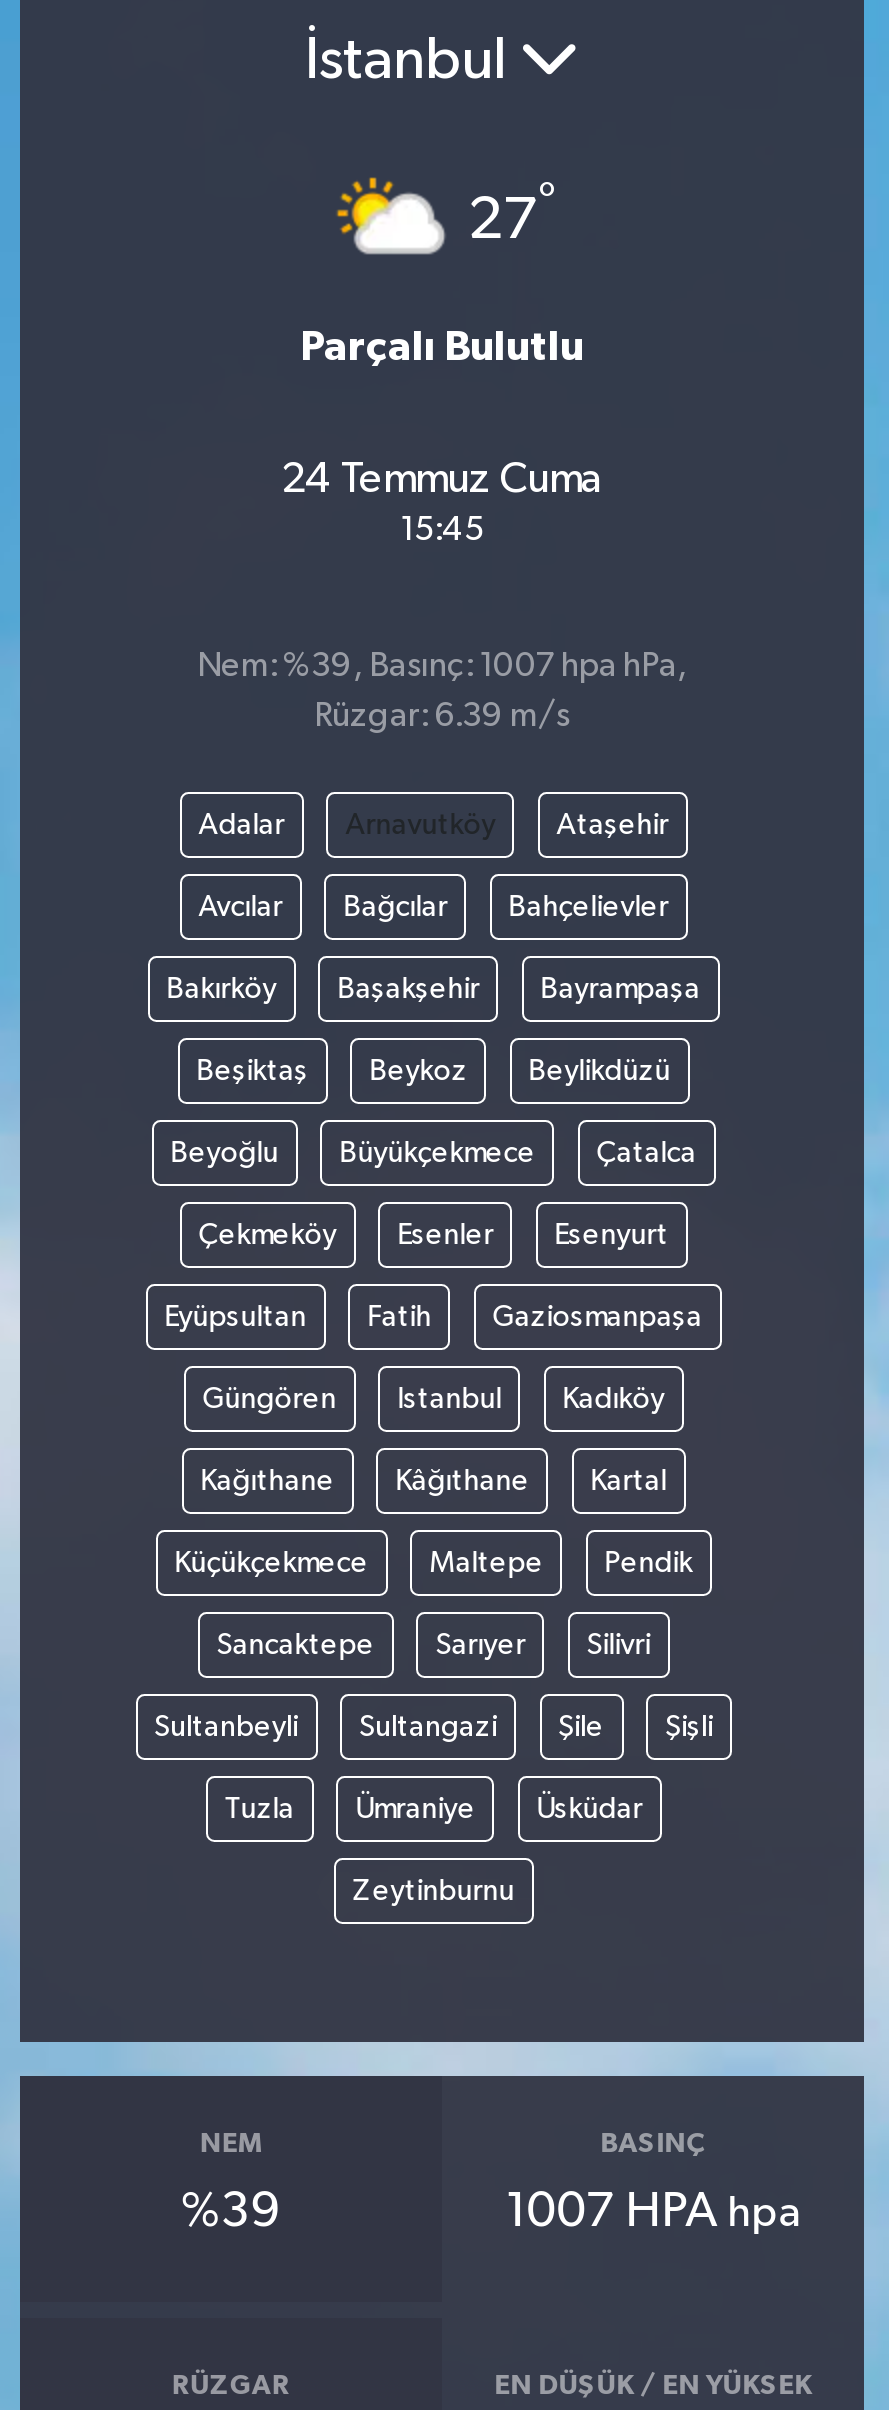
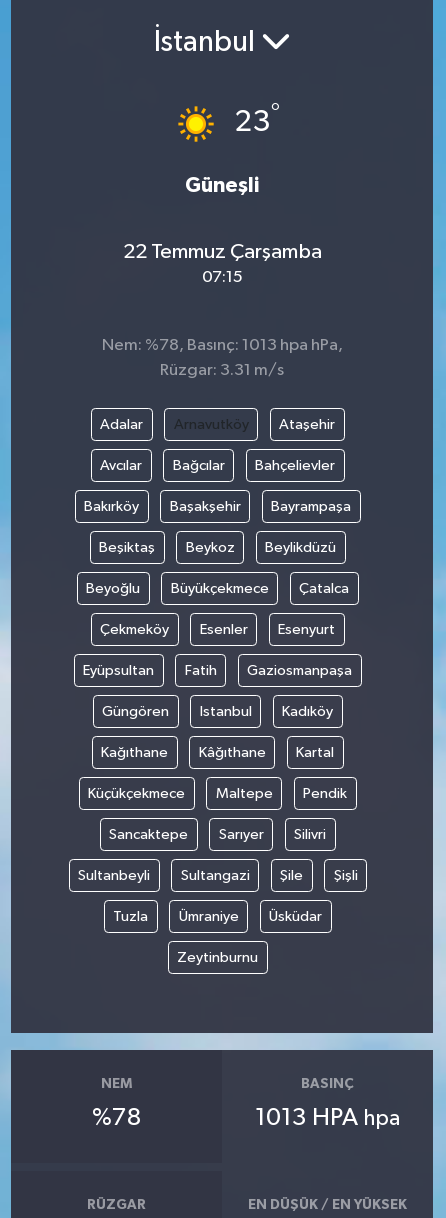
- [image]
- 27°
+ [image]
+ 23°

- Parçalı Bulutlu
+ Güneşli

- 24 Temmuz Cuma
- 15:45
+ 22 Temmuz Çarşamba
+ 07:15

- Nem: %39, Basınç: 1007 hpa hPa,
+ Nem: %78, Basınç: 1013 hpa hPa,

- Rüzgar: 6.39 m/s
+ Rüzgar: 3.31 m/s

- %39
+ %78

- 1007 HPA hpa
+ 1013 HPA hpa
